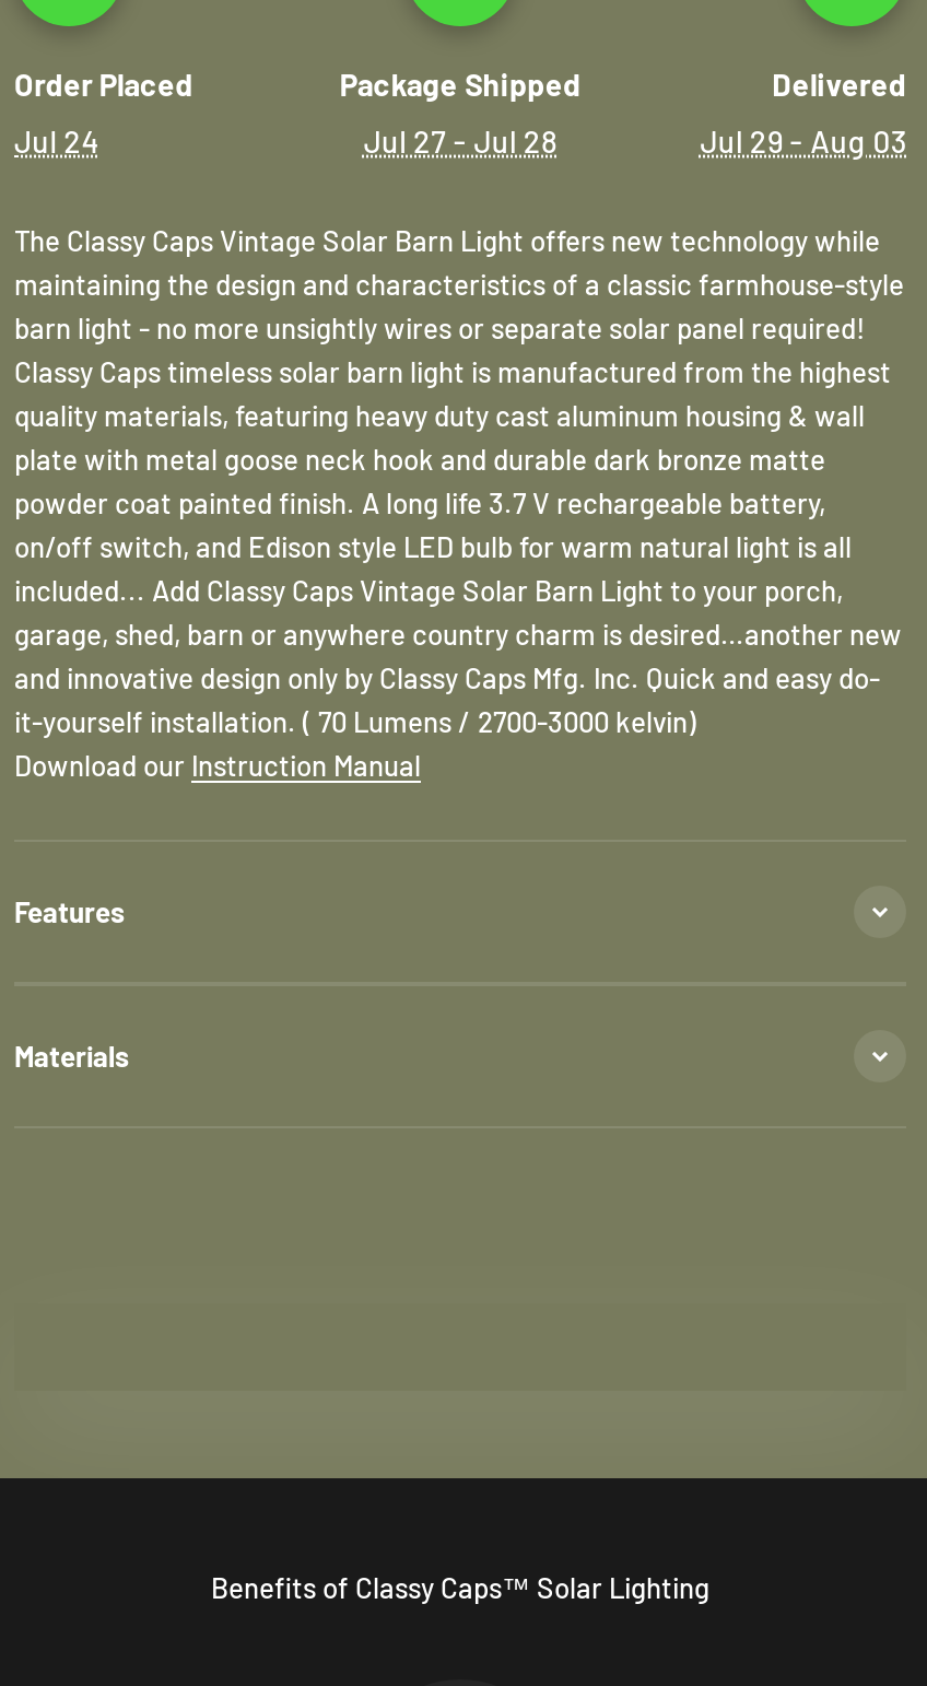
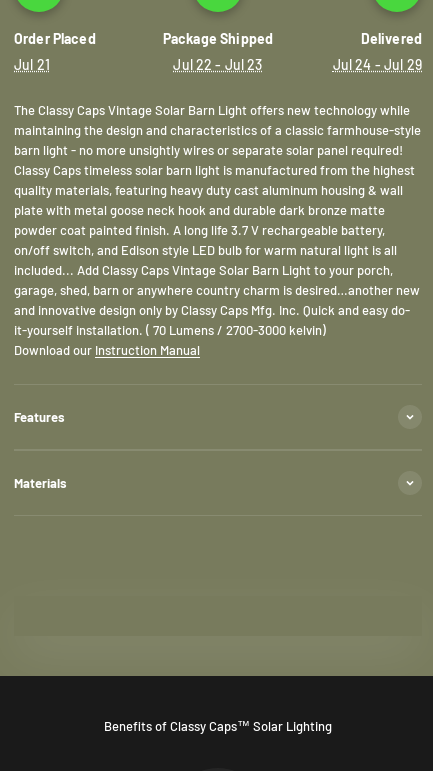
- Jul 24
+ Jul 21

- Jul 27 - Jul 28
+ Jul 22 - Jul 23

- Jul 29 - Aug 03
+ Jul 24 - Jul 29
